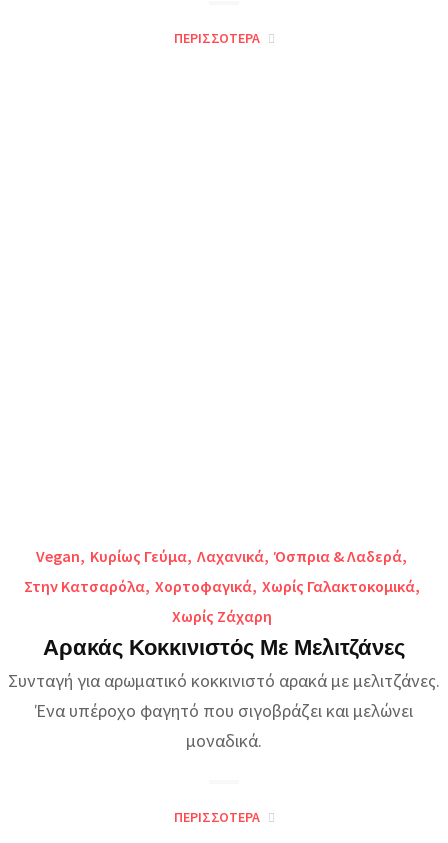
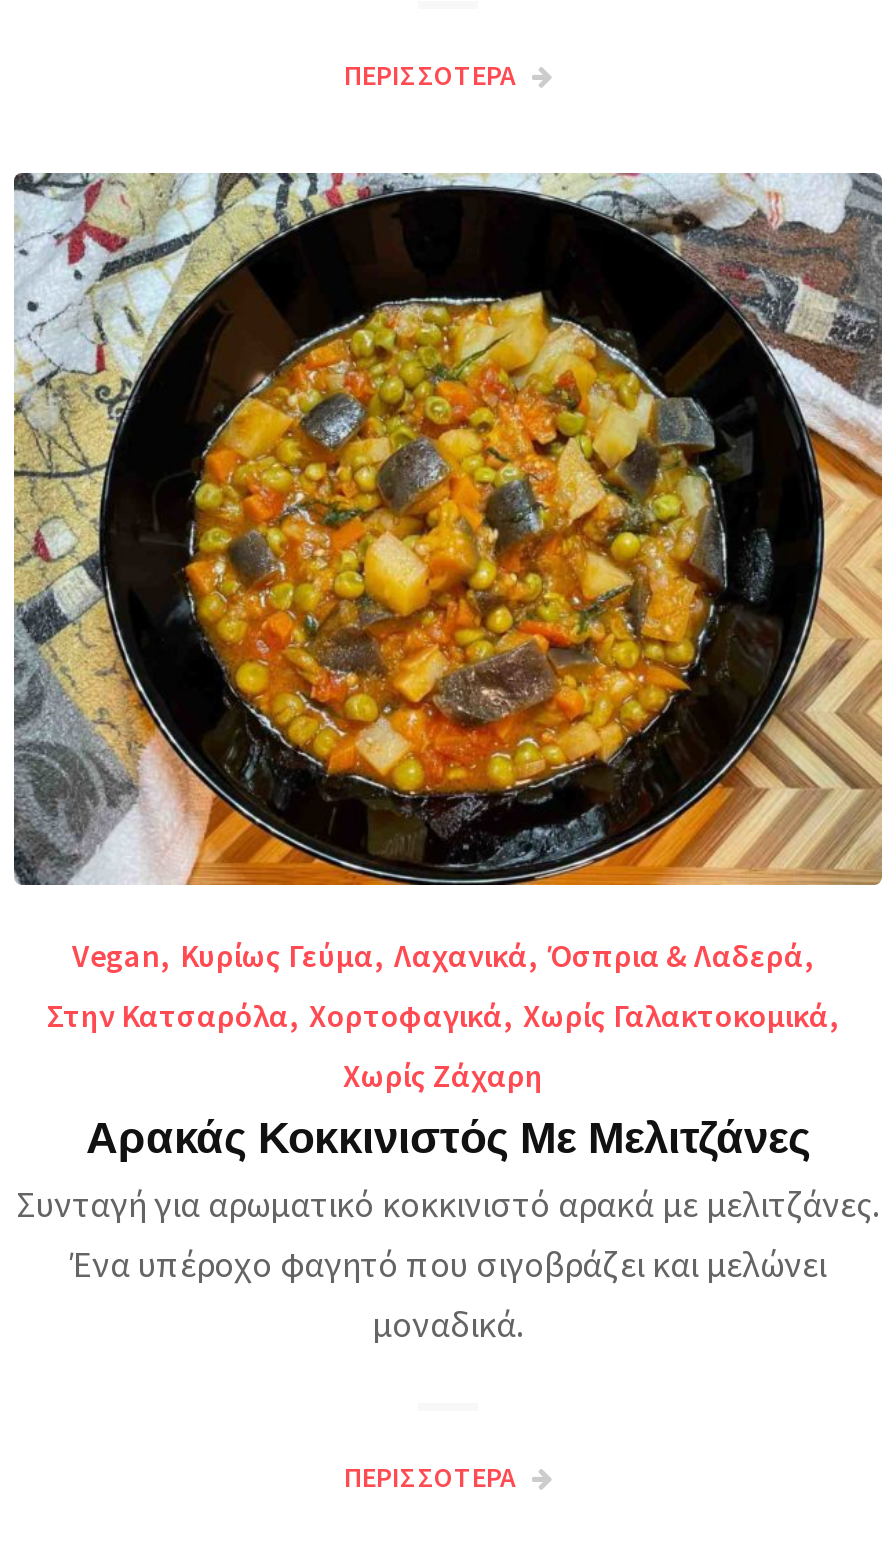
+ [image]
